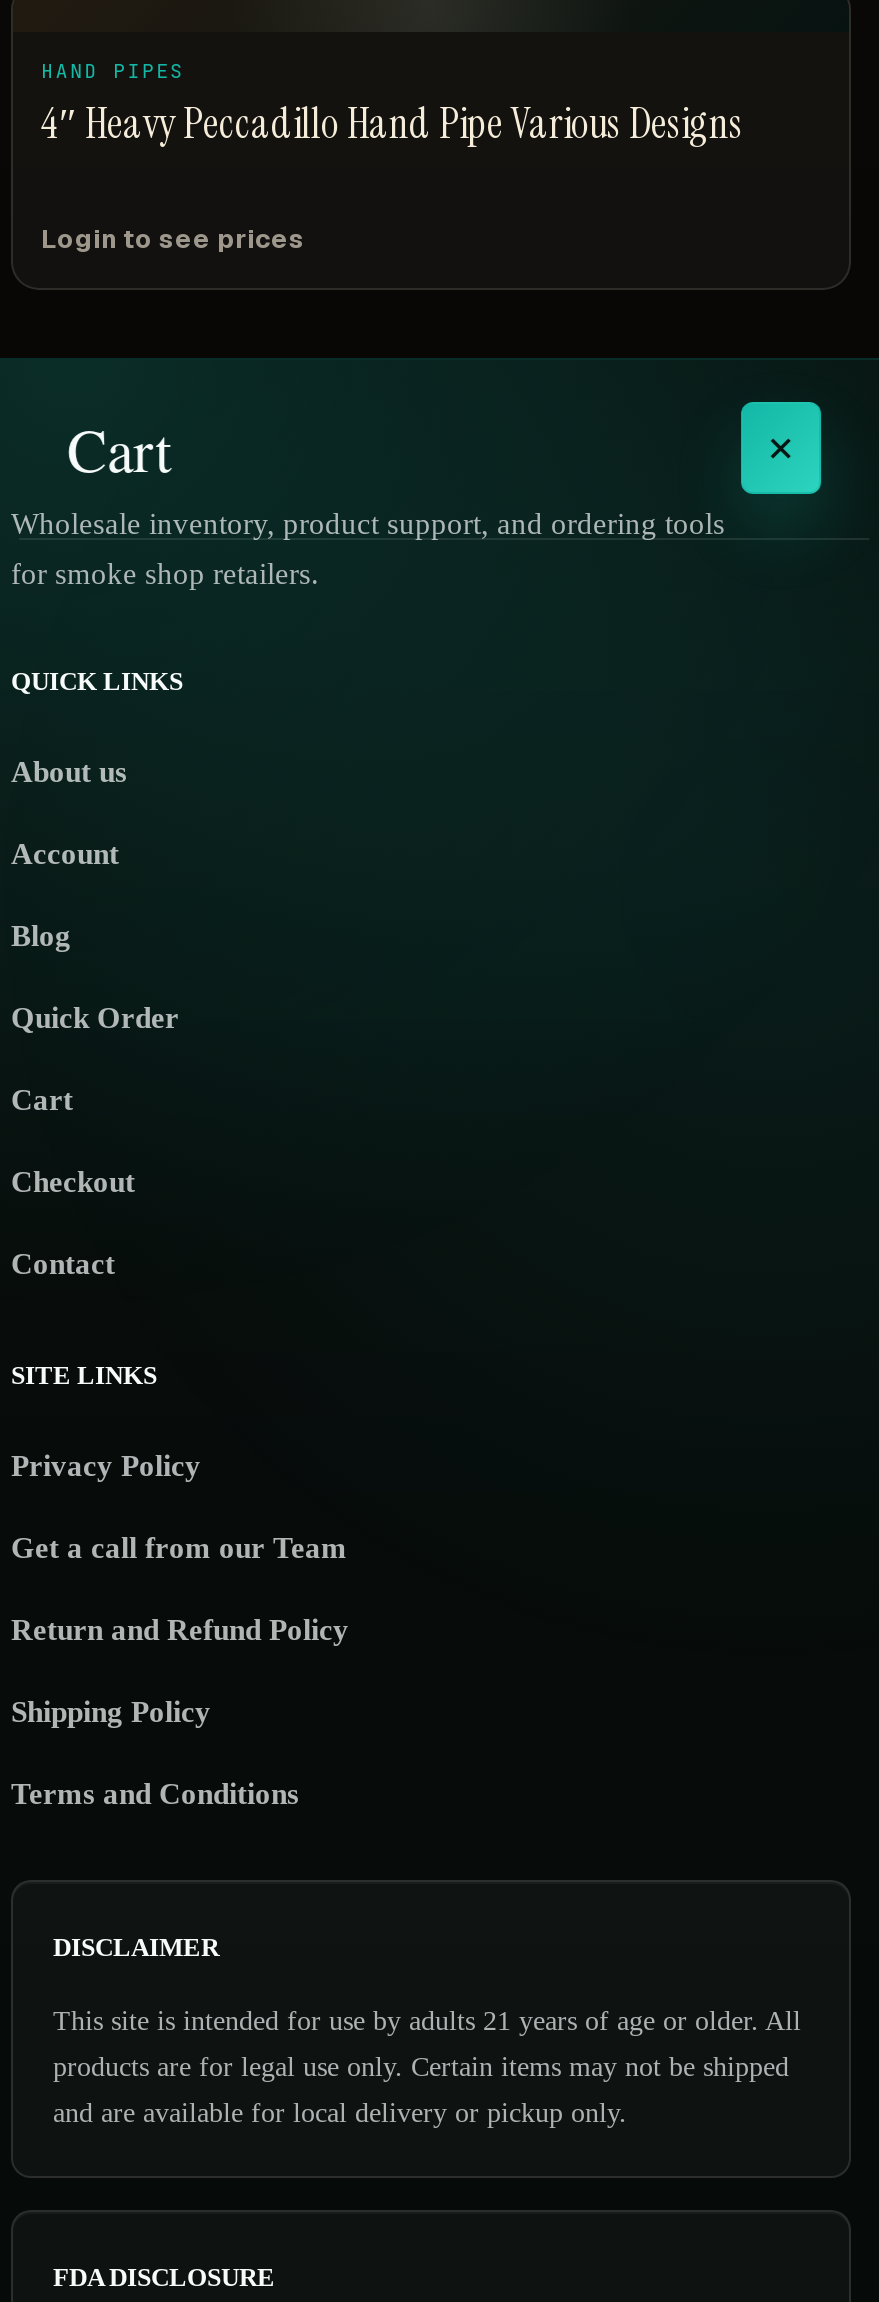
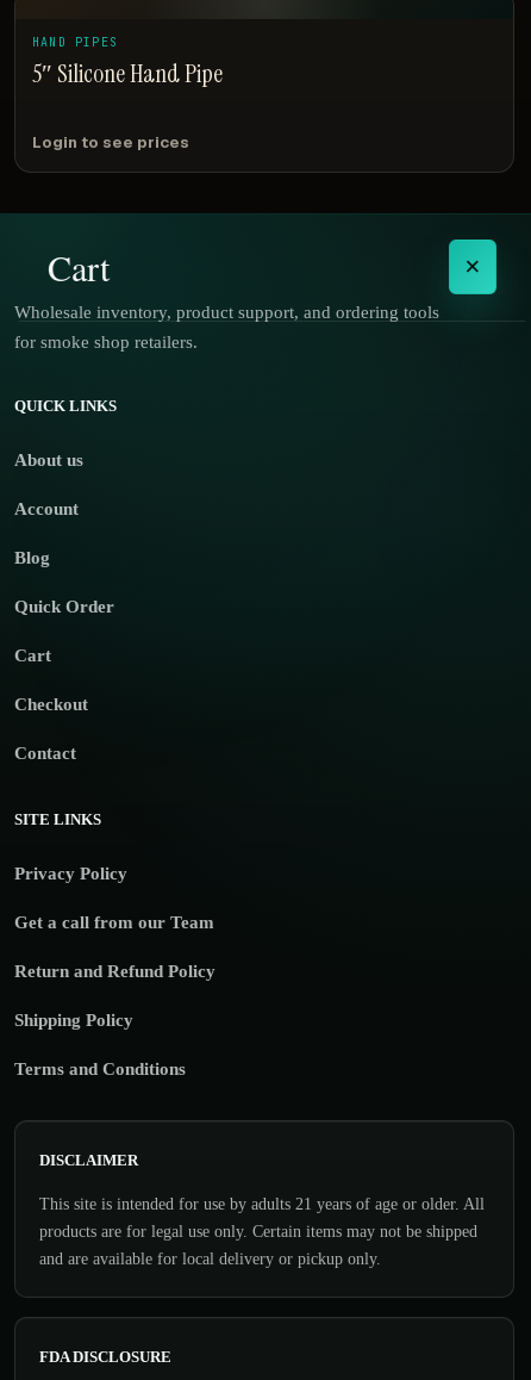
- 4″ Heavy Peccadillo Hand Pipe Various Designs
+ 5″ Silicone Hand Pipe
